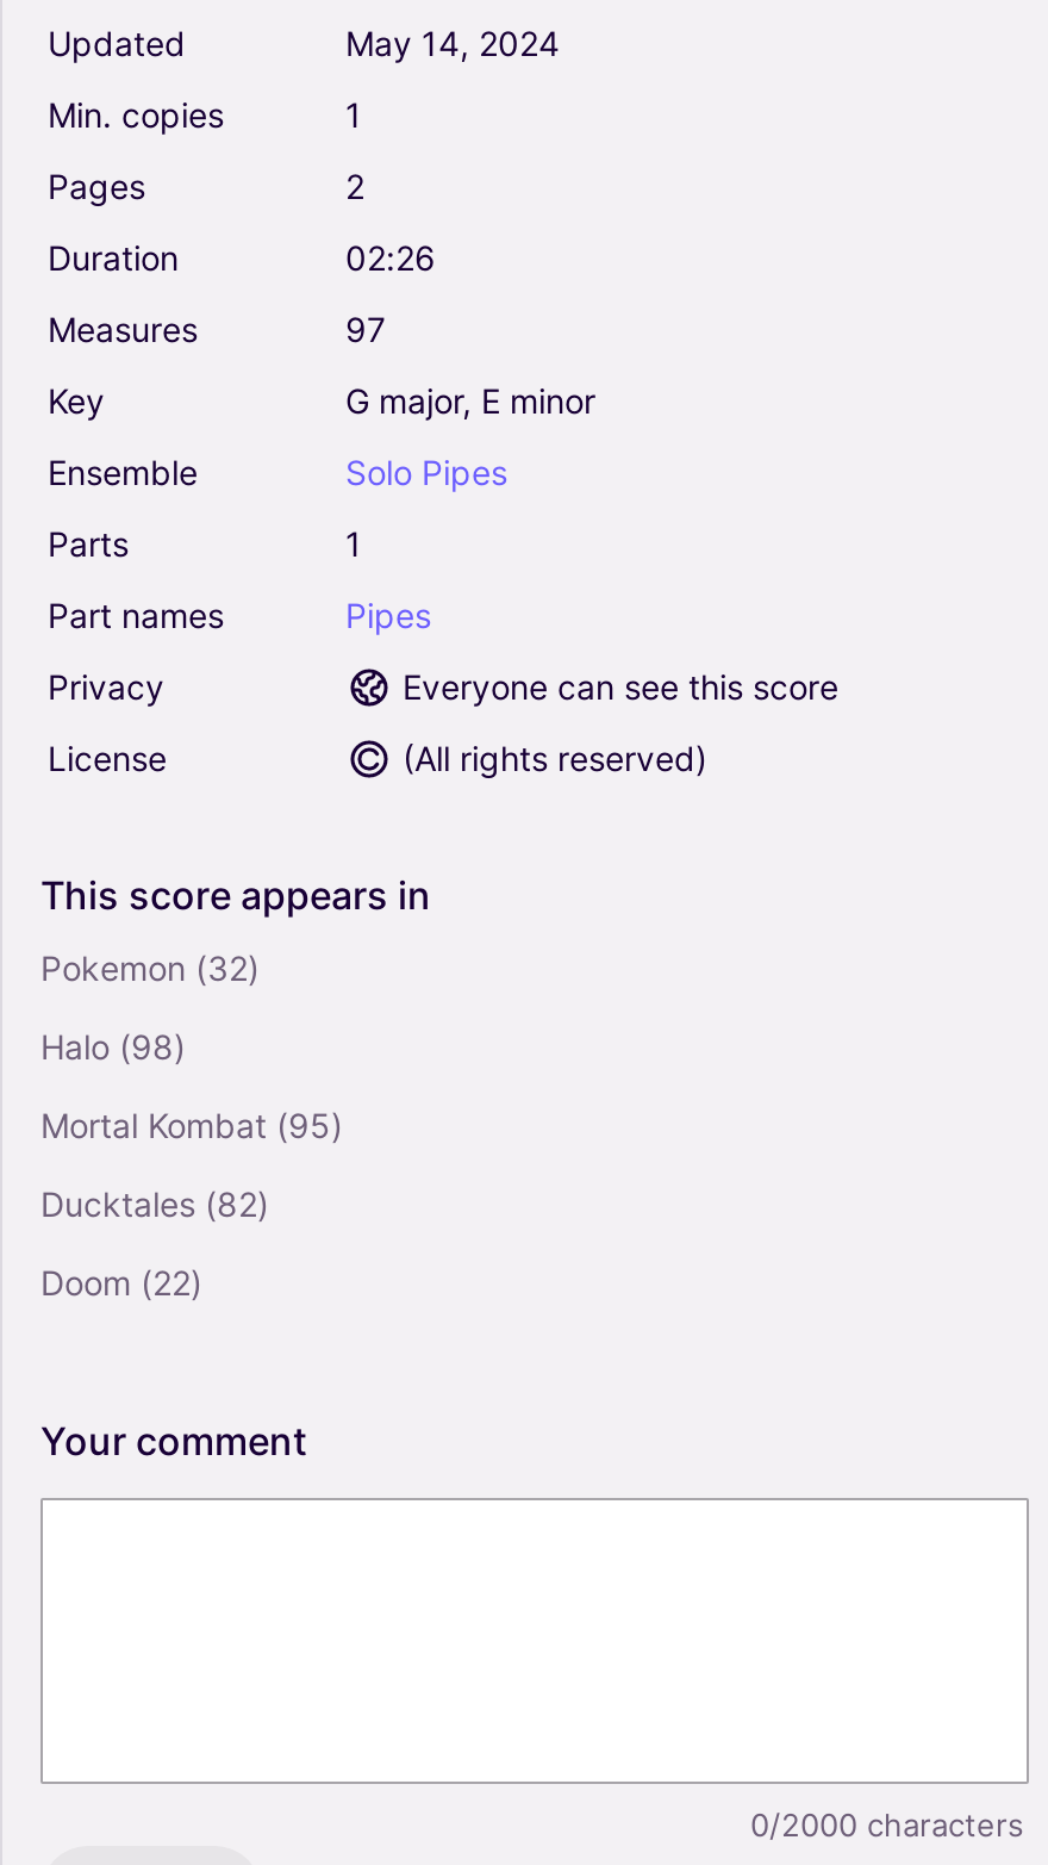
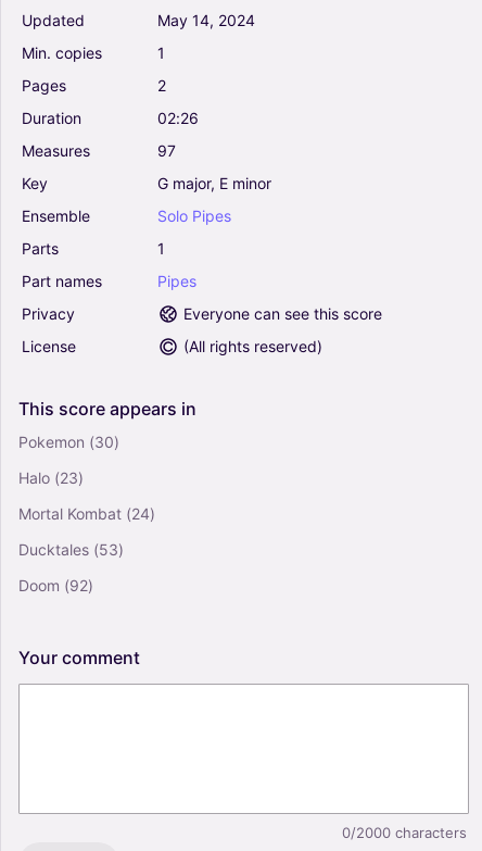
- Pokemon (32)
+ Pokemon (30)

- Halo (98)
+ Halo (23)

- Mortal Kombat (95)
+ Mortal Kombat (24)

- Ducktales (82)
+ Ducktales (53)

- Doom (22)
+ Doom (92)
